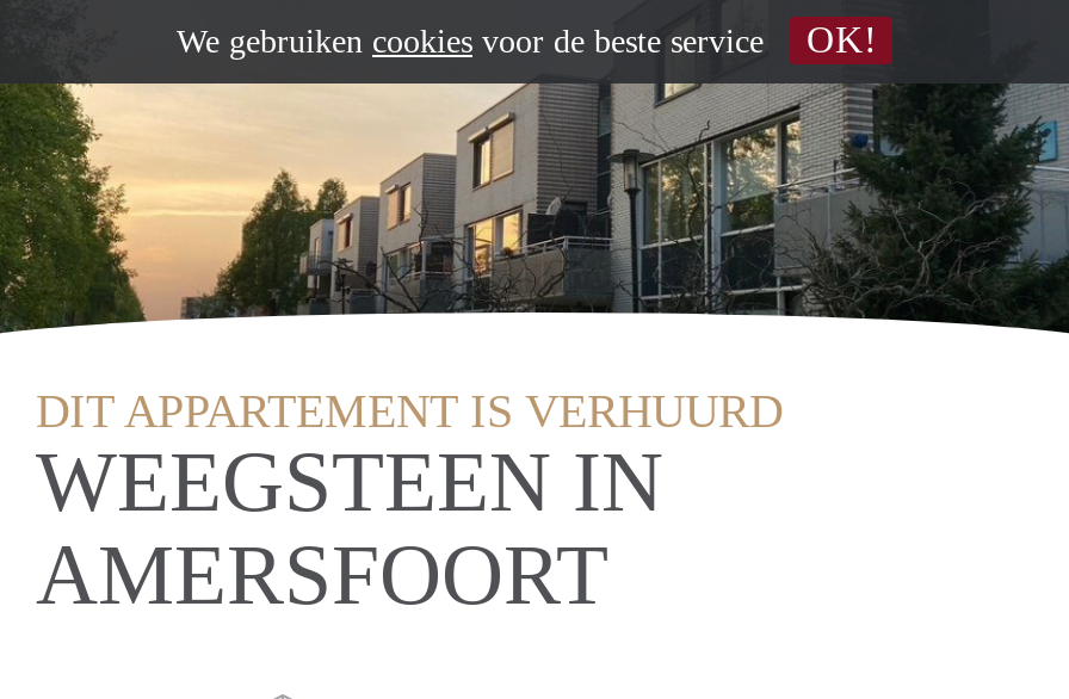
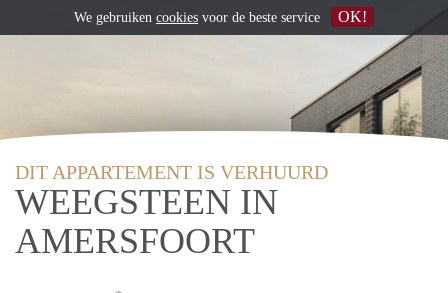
- [image]
+ [image]
